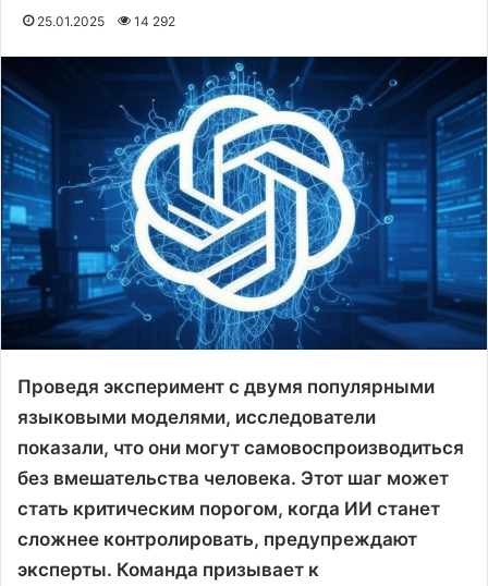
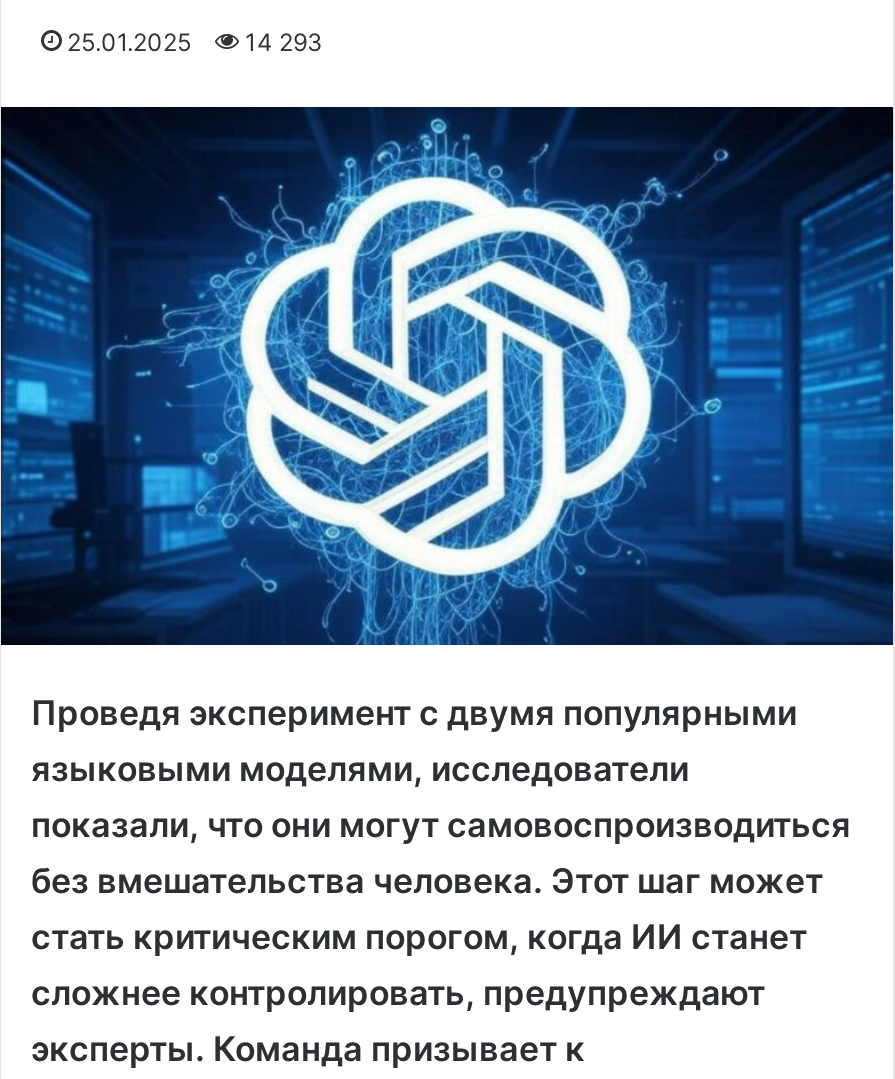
- 25.01.2025 14 292
+ 25.01.2025 14 293
